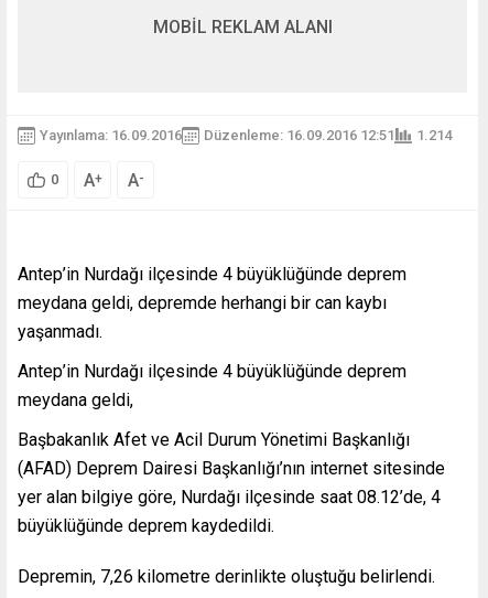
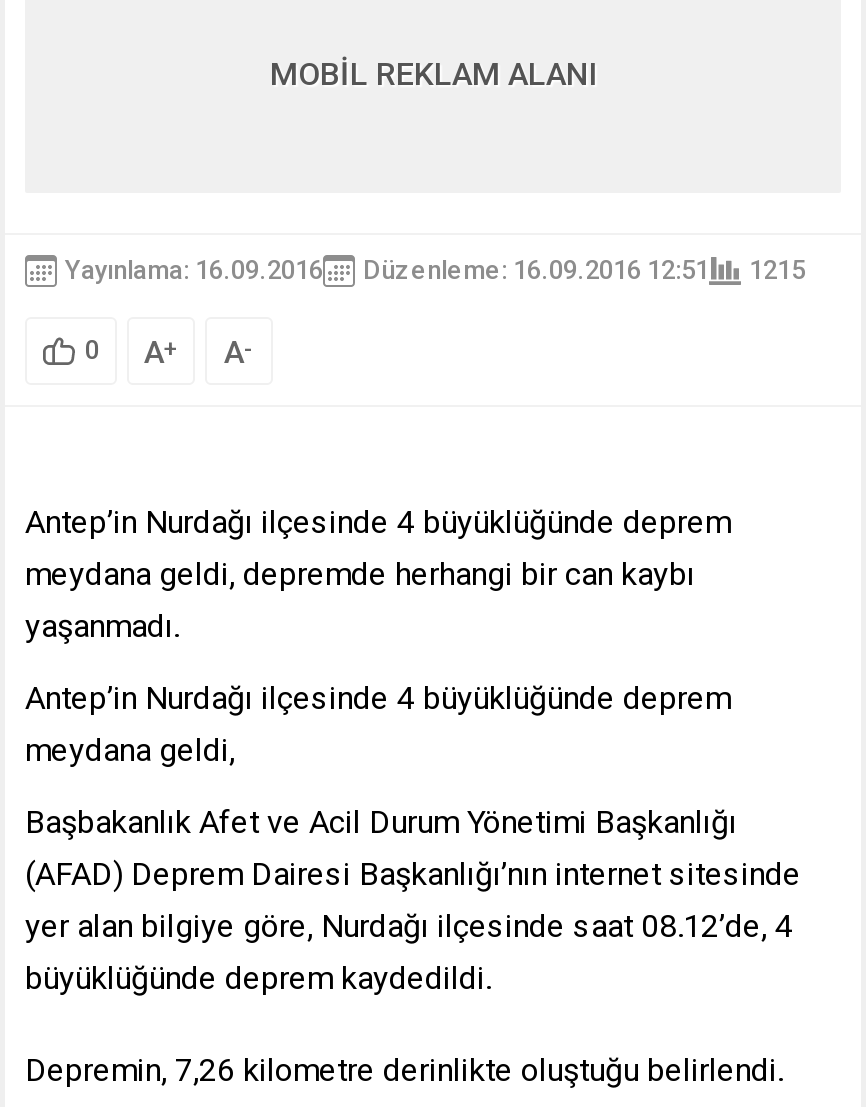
- Yayınlama: 16.09.2016 Düzenleme: 16.09.2016 12:51 1.214
+ Yayınlama: 16.09.2016 Düzenleme: 16.09.2016 12:51 1215
